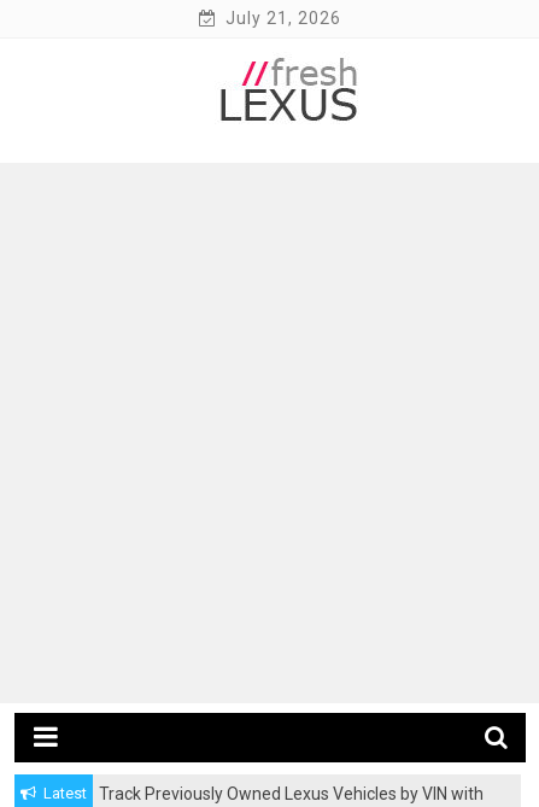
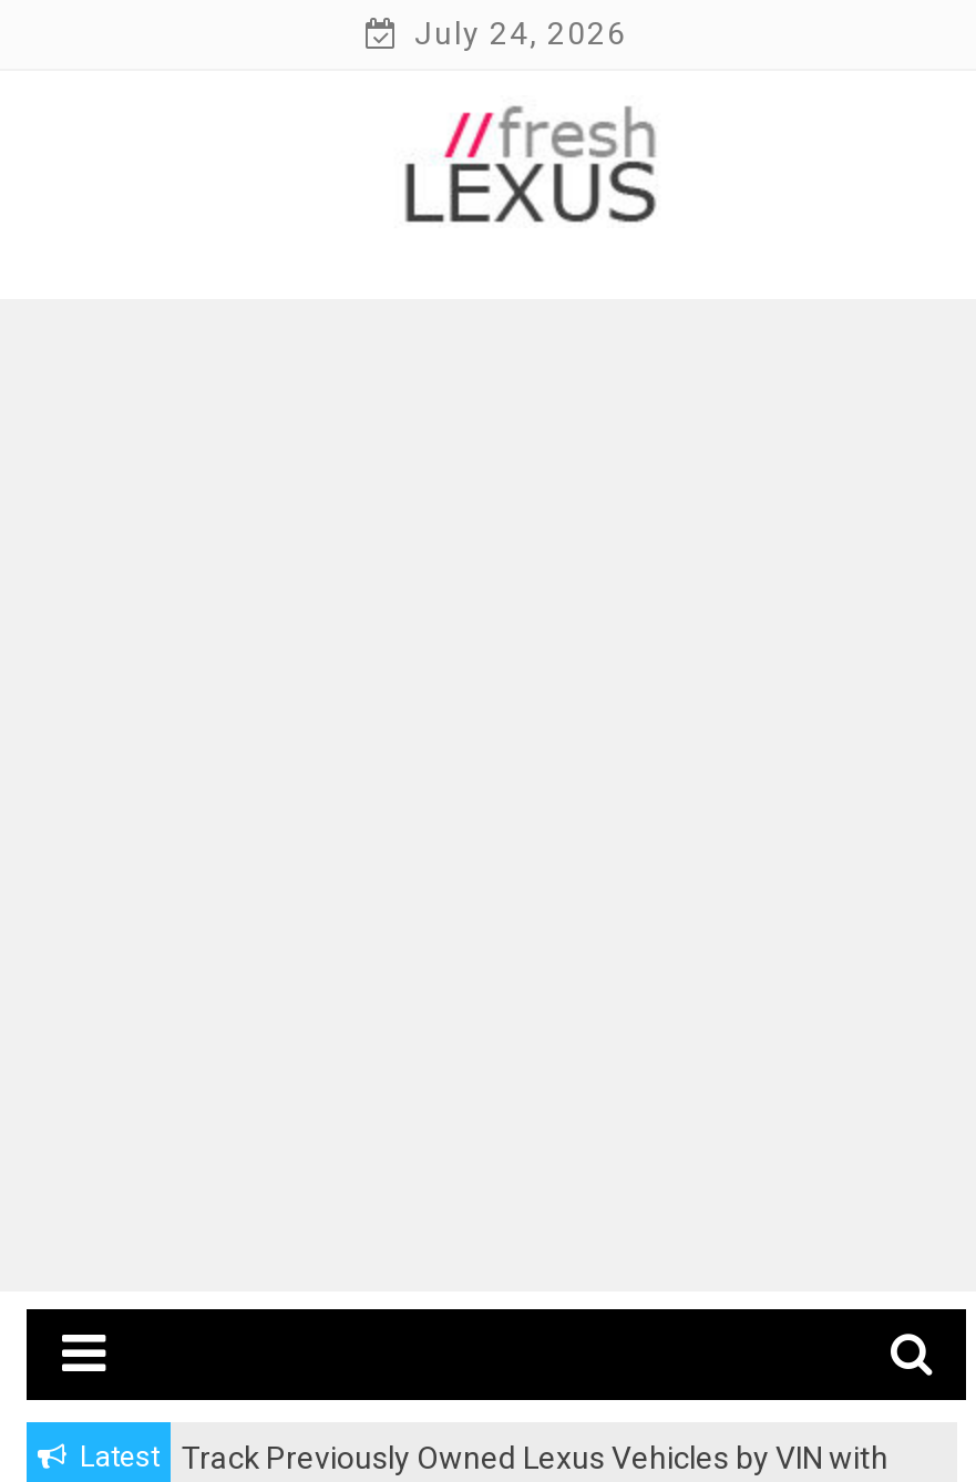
- July 21, 2026
+ July 24, 2026
